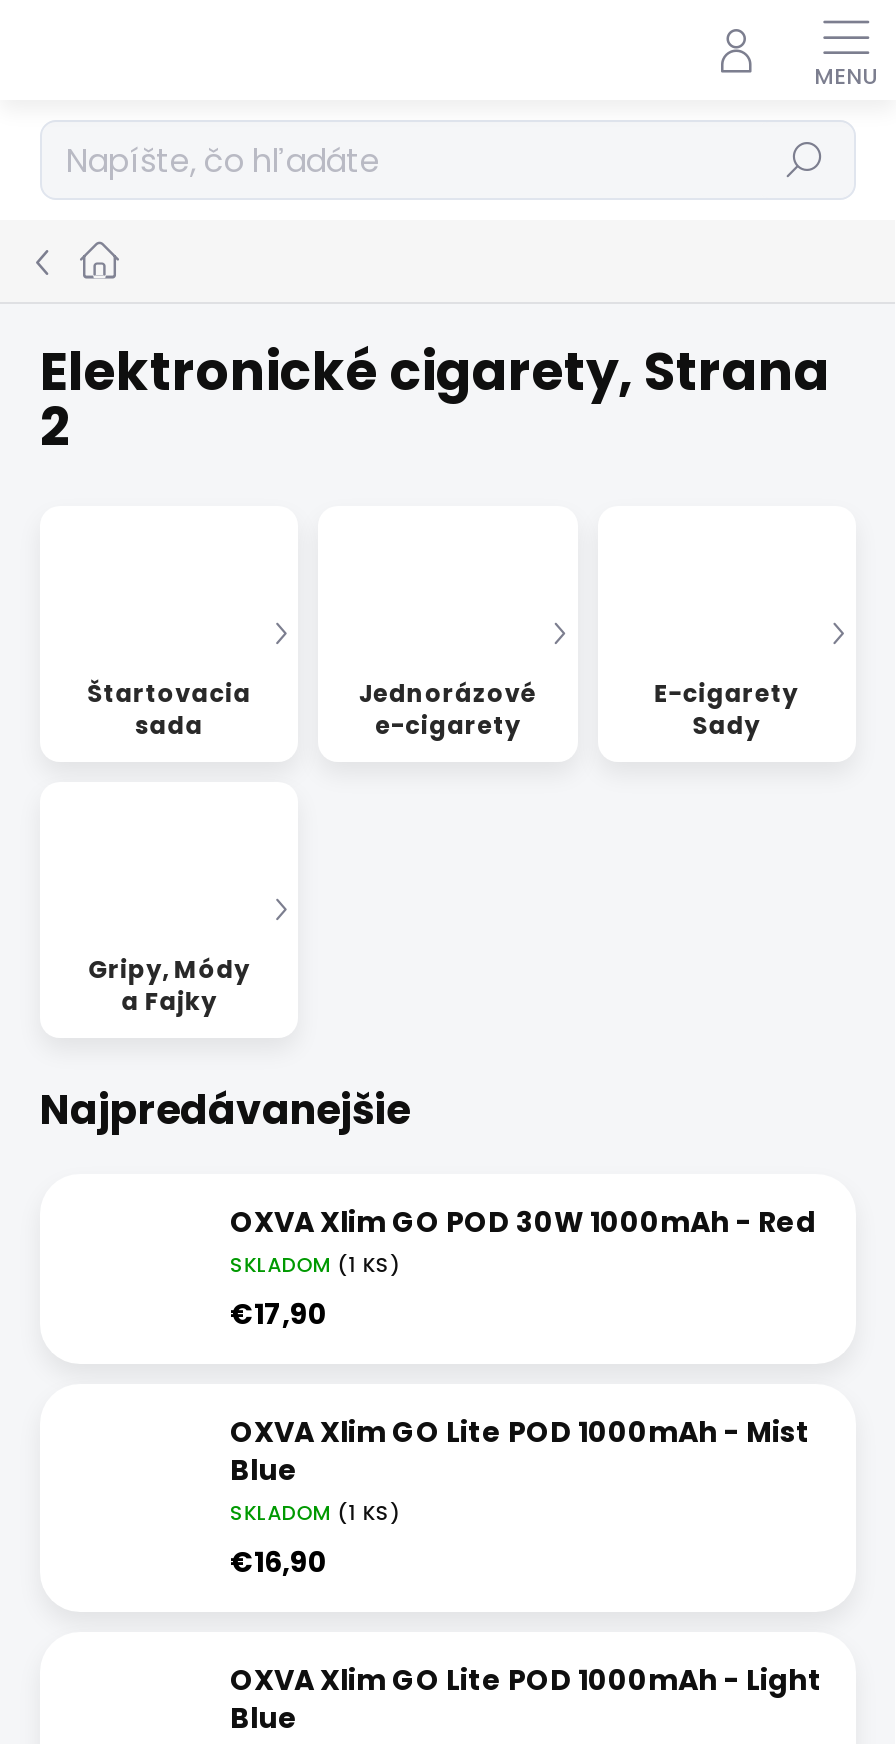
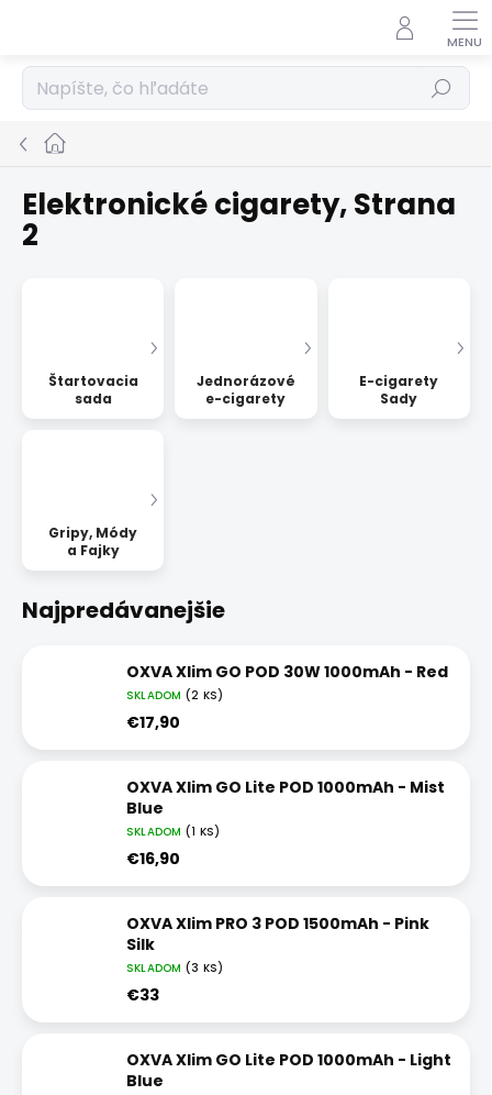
- SKLADOM (1 KS)
+ SKLADOM (2 KS)

+ OXVA Xlim PRO 3 POD 1500mAh - Pink
+ Silk
+ SKLADOM (3 KS)
+ €33
